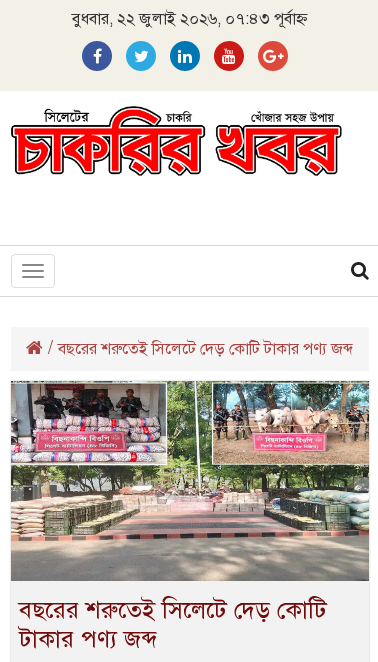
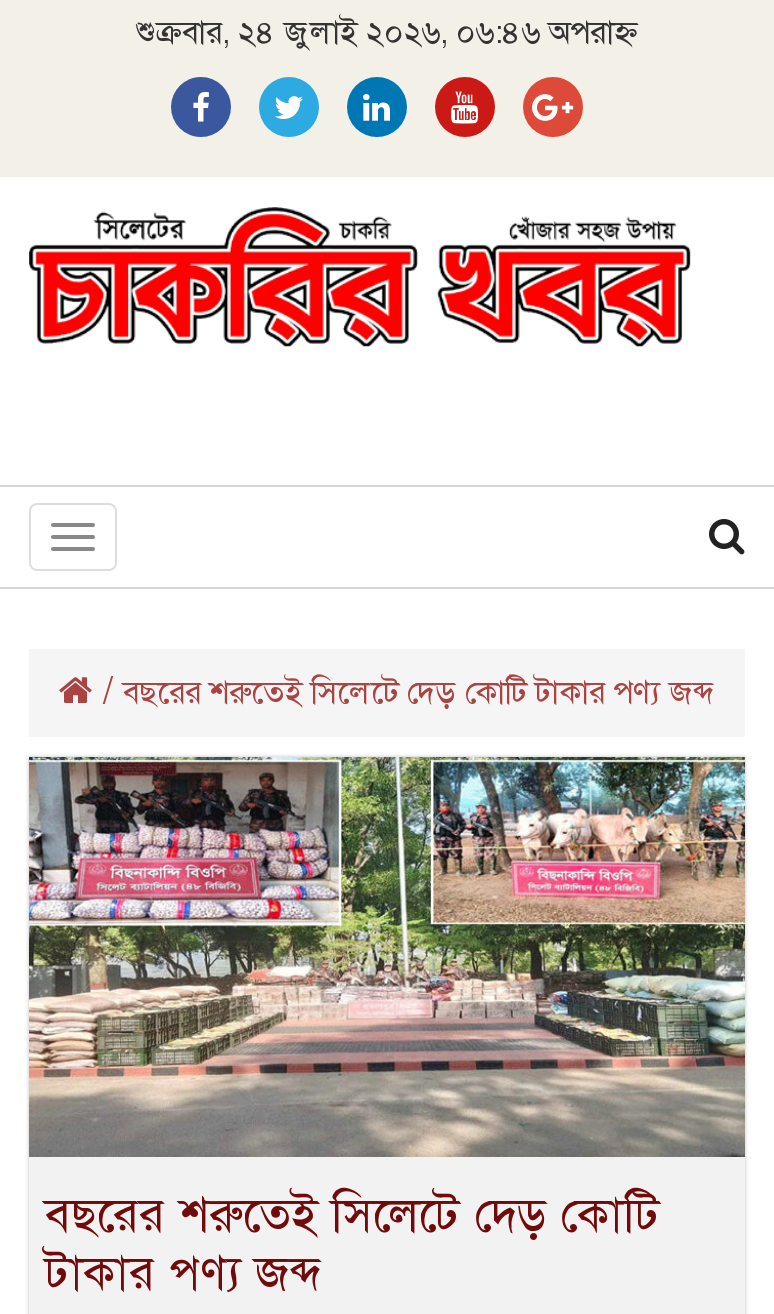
- বুধবার, ২২ জুলাই ২০২৬, ০৭:৪৩ পূর্বাহ্ন
+ শুক্রবার, ২৪ জুলাই ২০২৬, ০৬:৪৬ অপরাহ্ন
